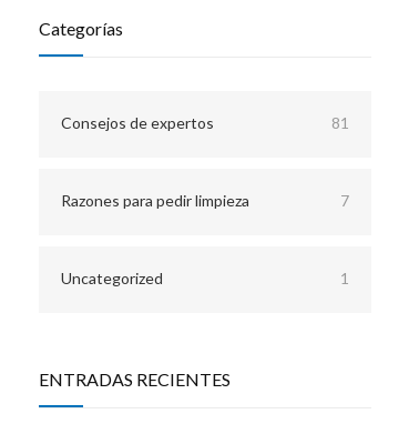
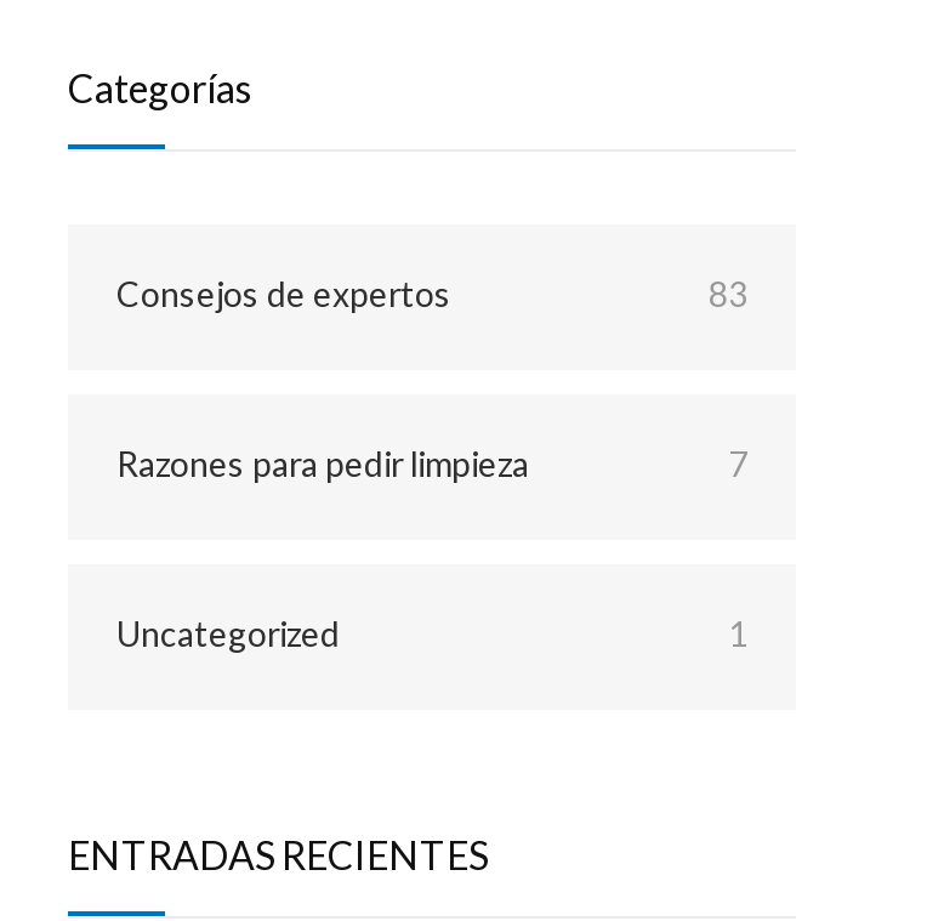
- 81
+ 83
